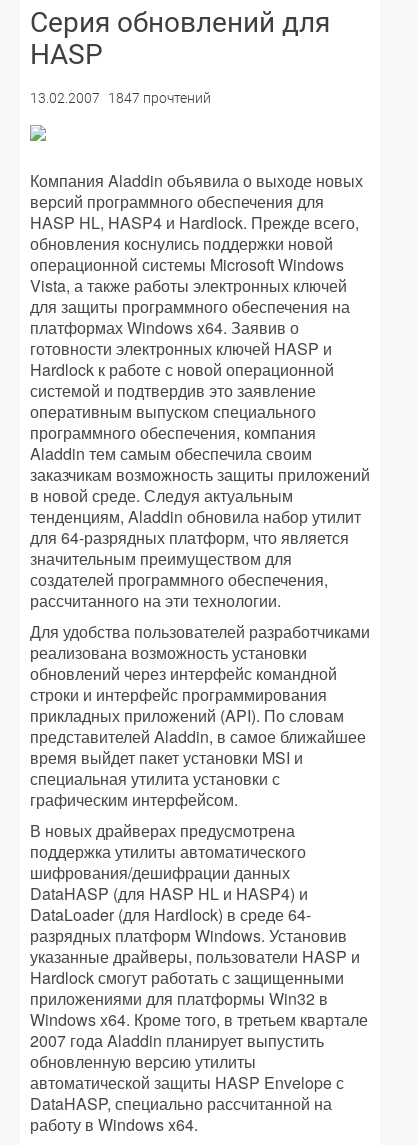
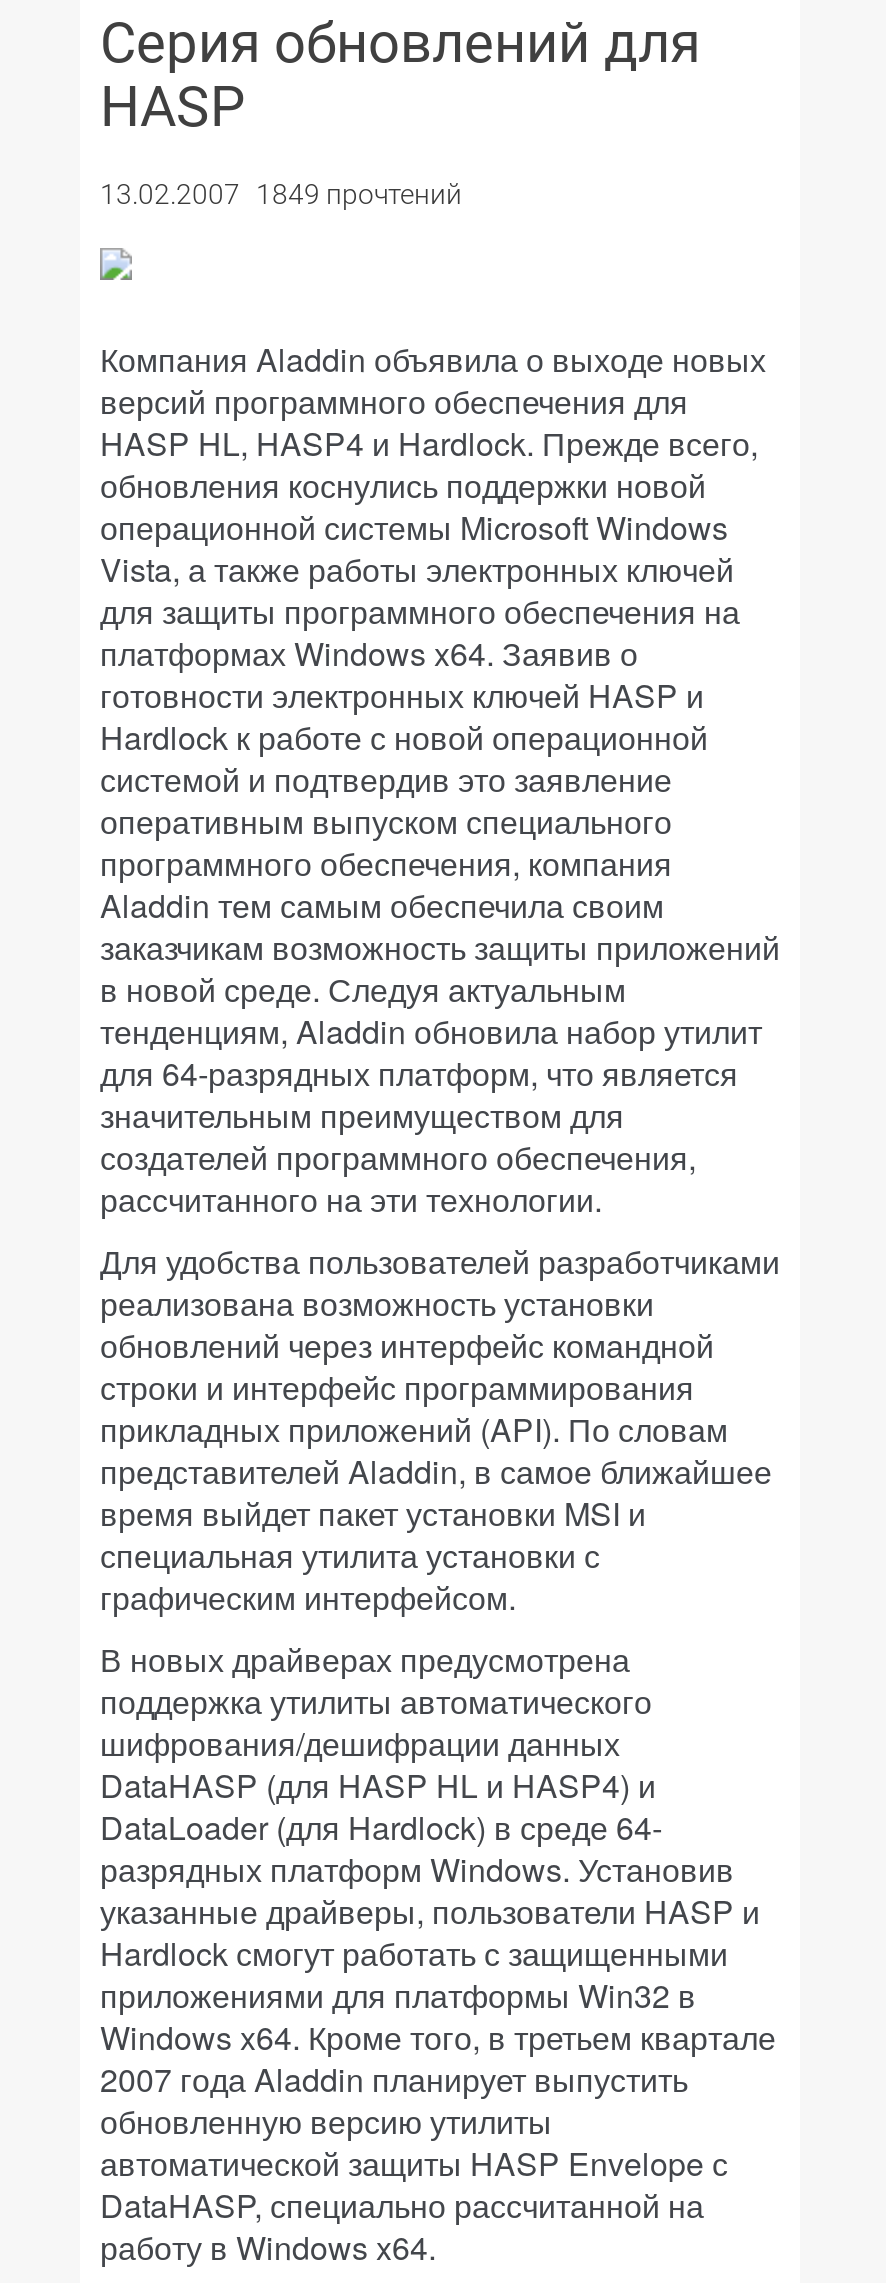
- 13.02.2007 1847 прочтений
+ 13.02.2007 1849 прочтений
